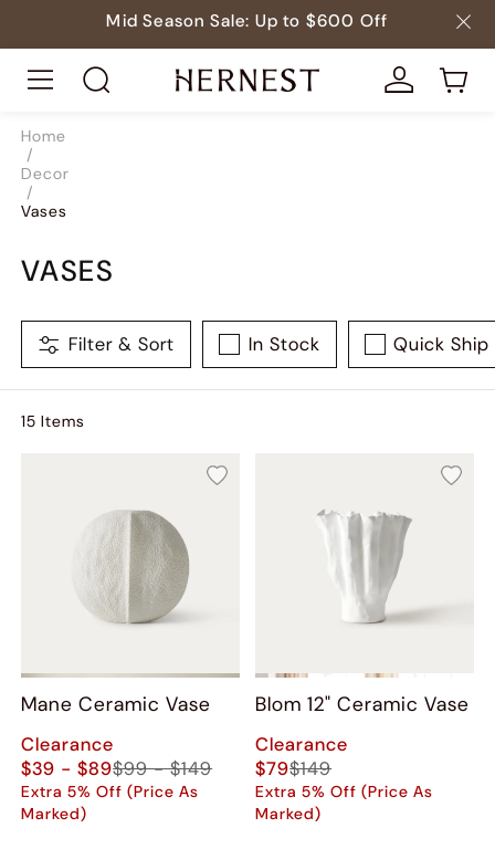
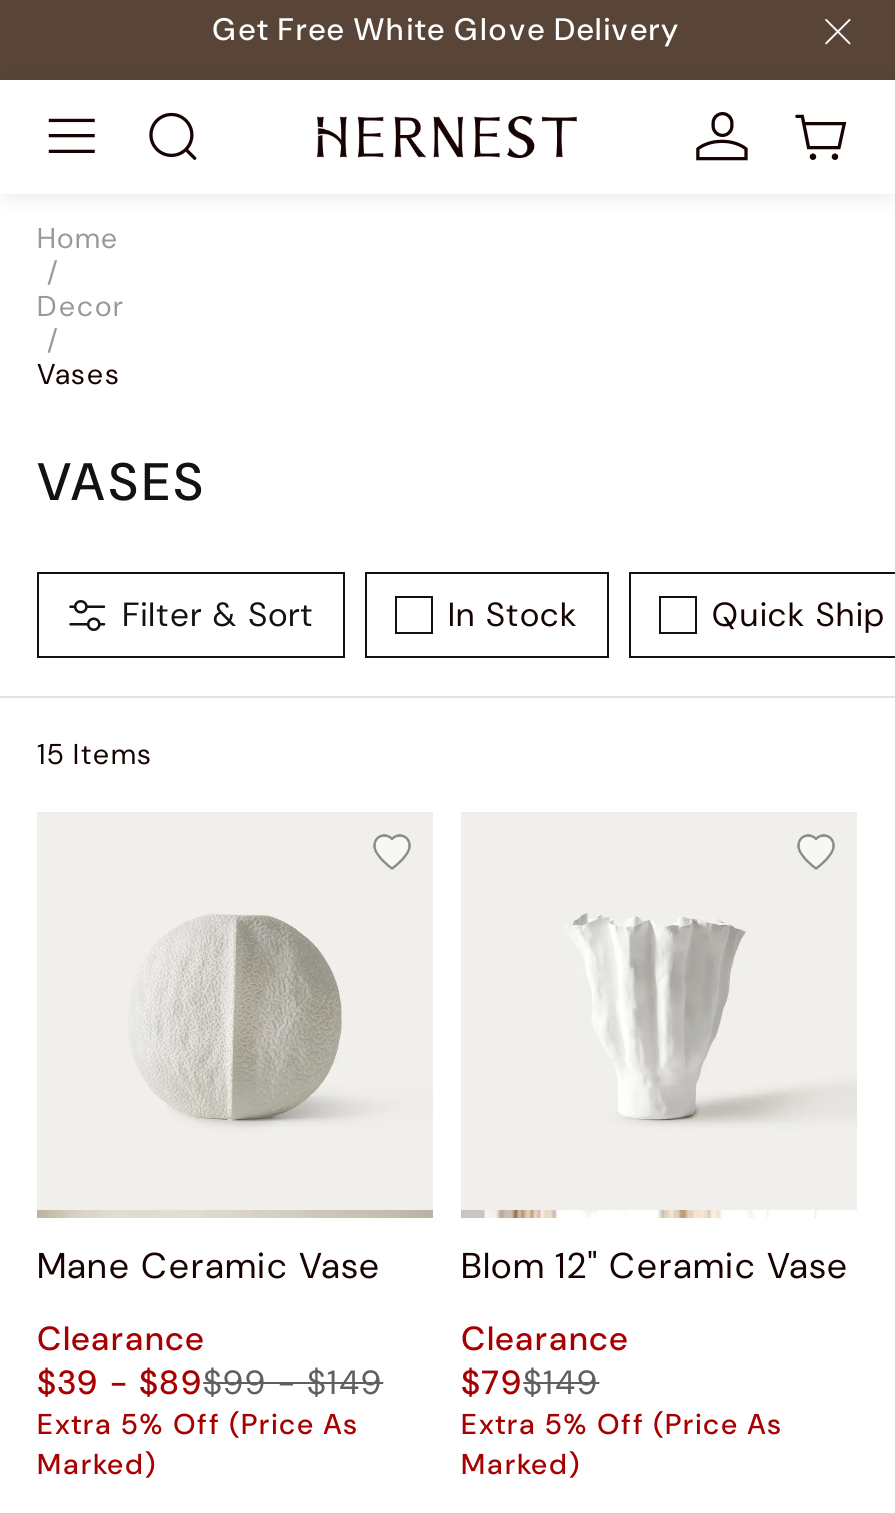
- Mid Season Sale: Up to $600 Off
+ Get Free White Glove Delivery
